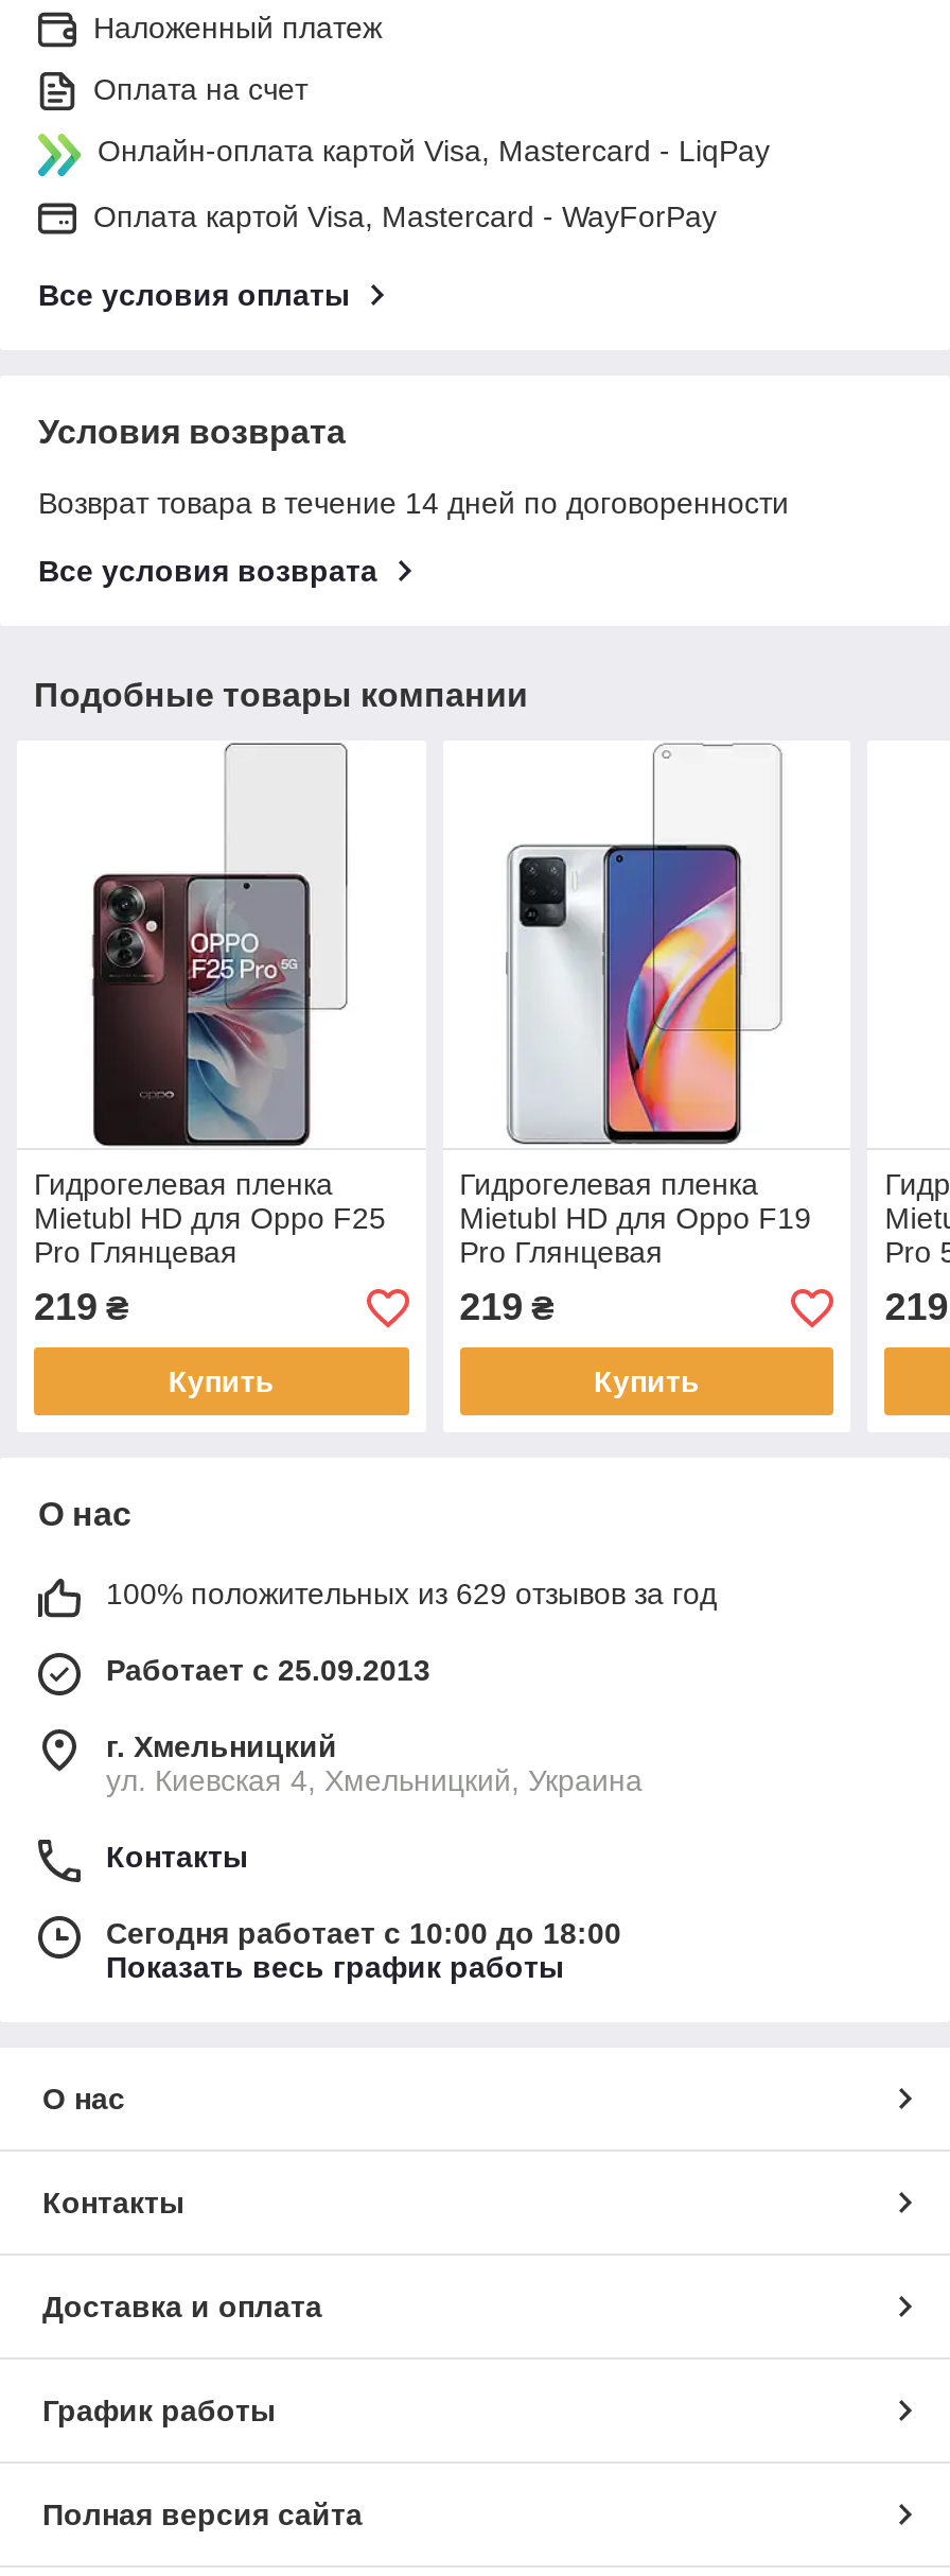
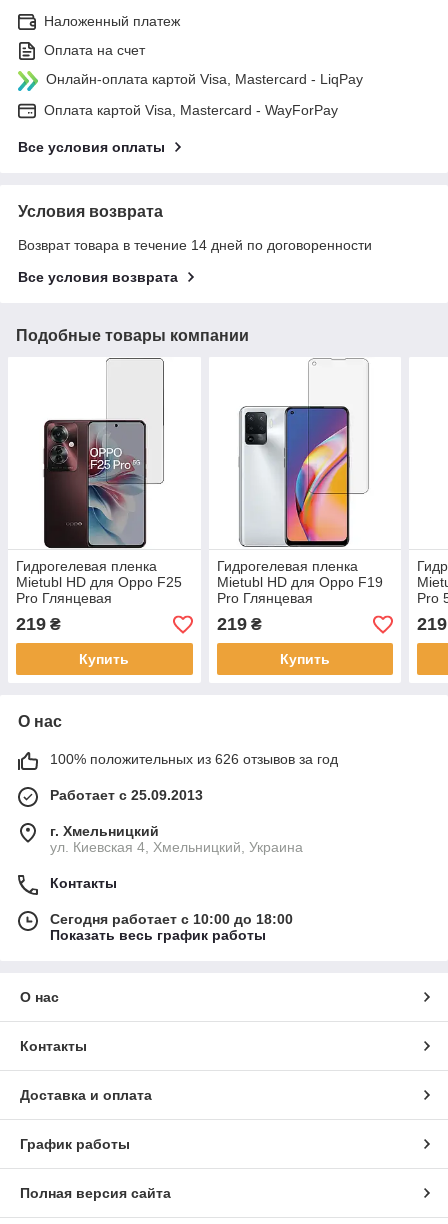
- 100% положительных из 629 отзывов за год
+ 100% положительных из 626 отзывов за год
